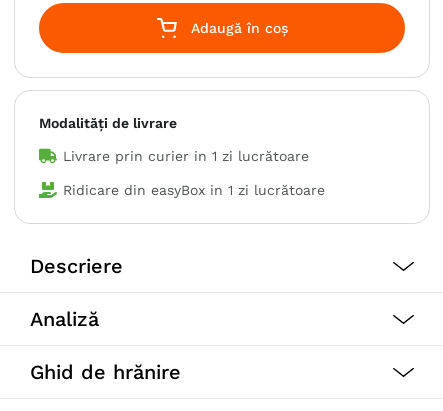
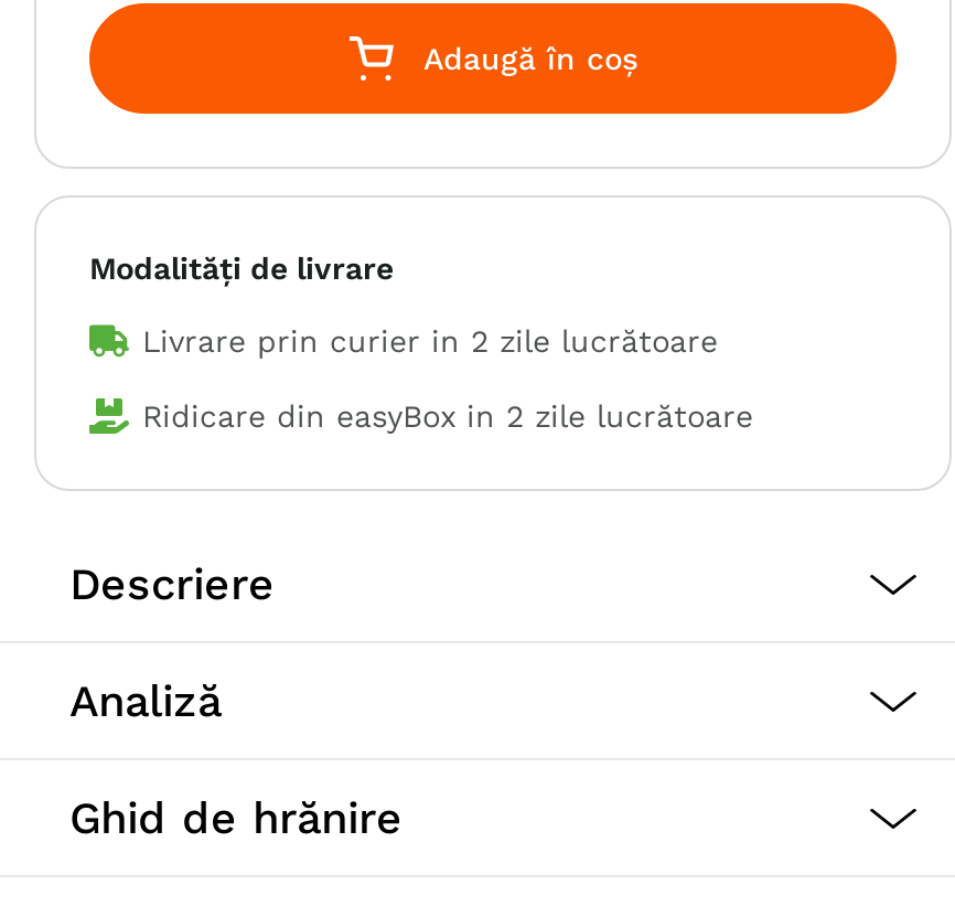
- Livrare prin curier in 1 zi lucrătoare
+ Livrare prin curier in 2 zile lucrătoare

- Ridicare din easyBox in 1 zi lucrătoare
+ Ridicare din easyBox in 2 zile lucrătoare
